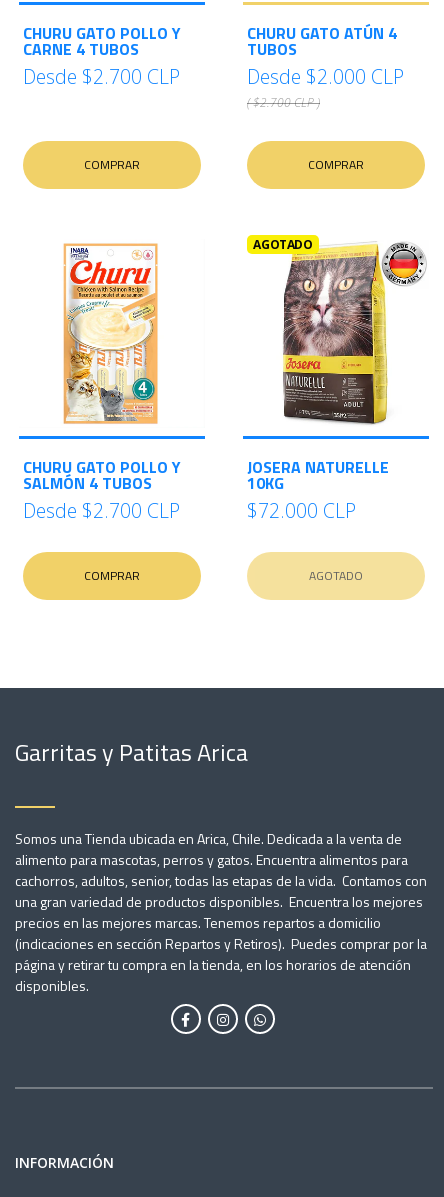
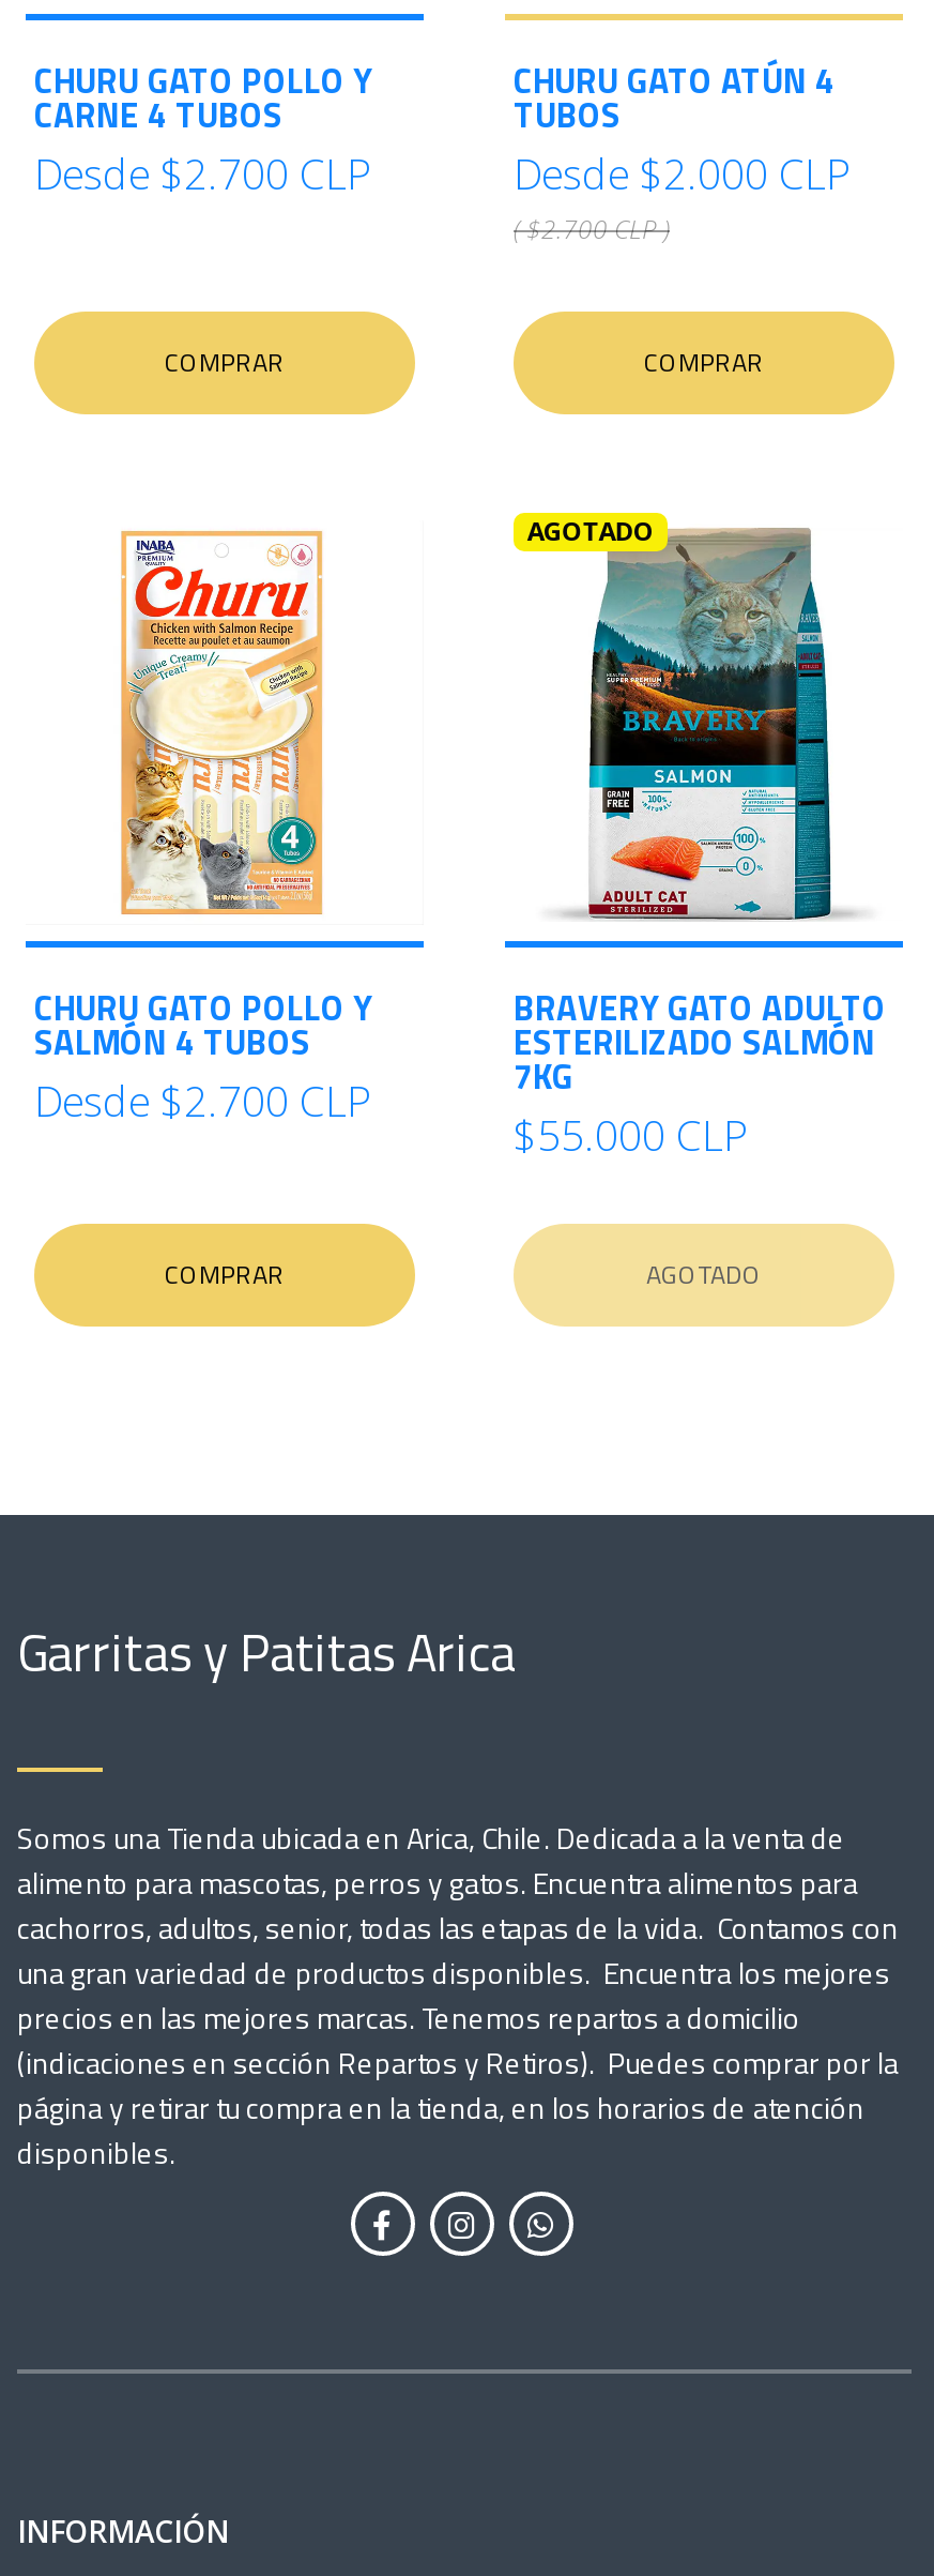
- [image]
- JOSERA NATURELLE
- 10KG
- $72.000 CLP
+ [image]
+ BRAVERY GATO ADULTO
+ ESTERILIZADO SALMÓN
+ 7KG
+ $55.000 CLP
